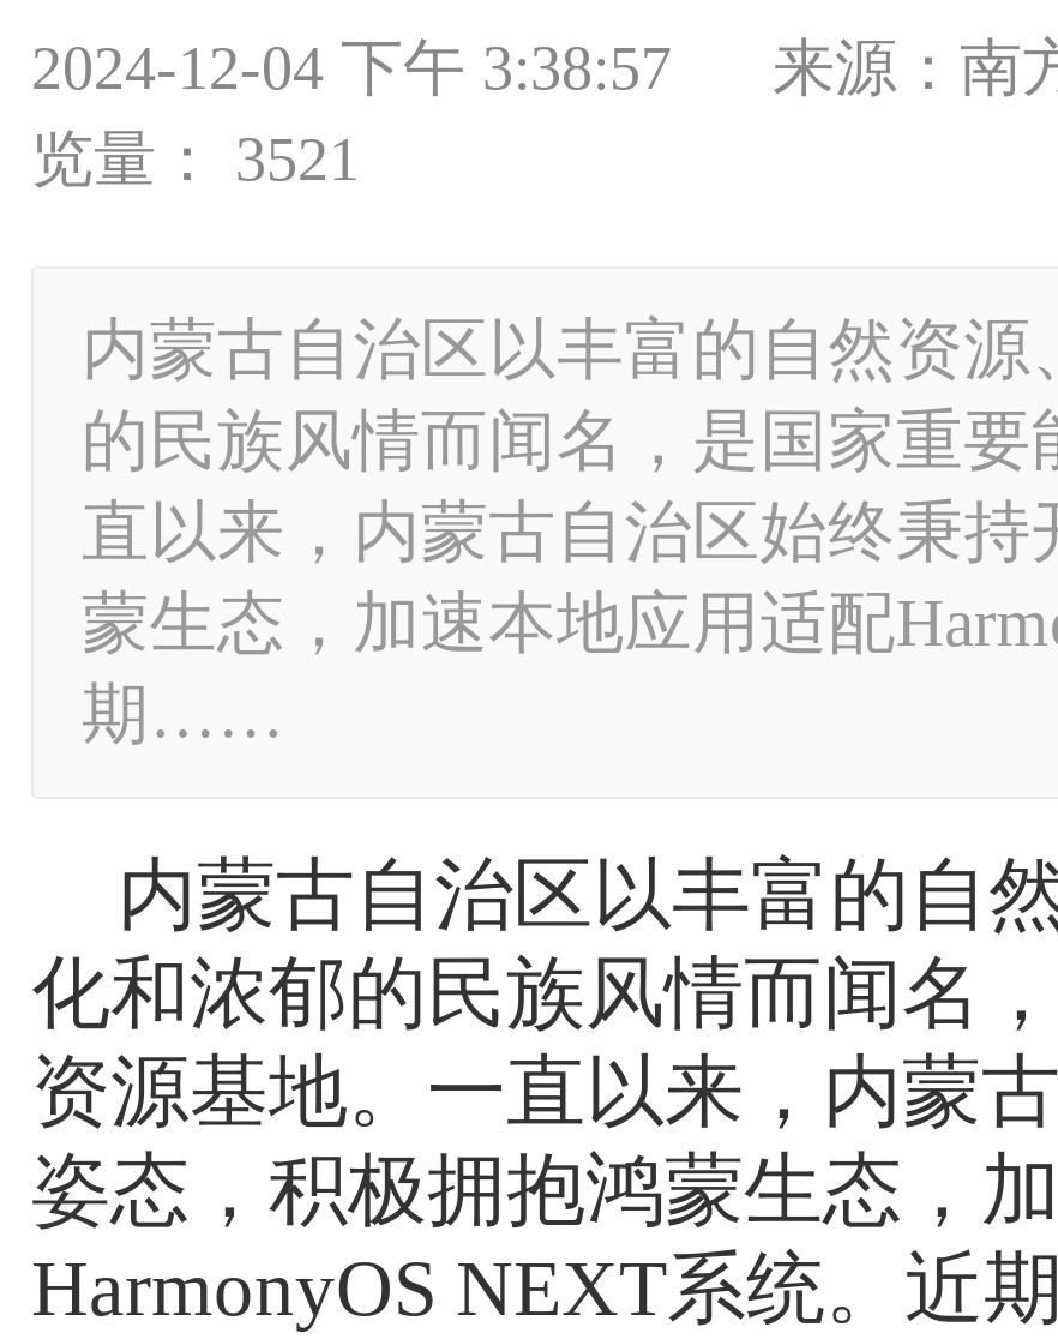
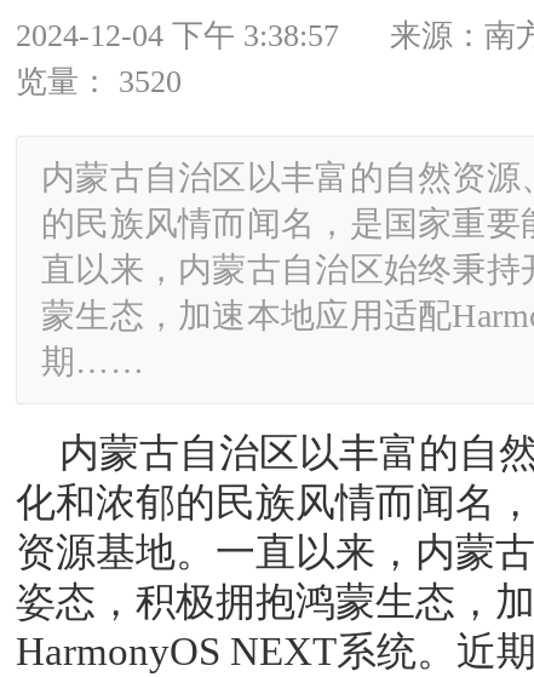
- 览量： 3521
+ 览量： 3520
